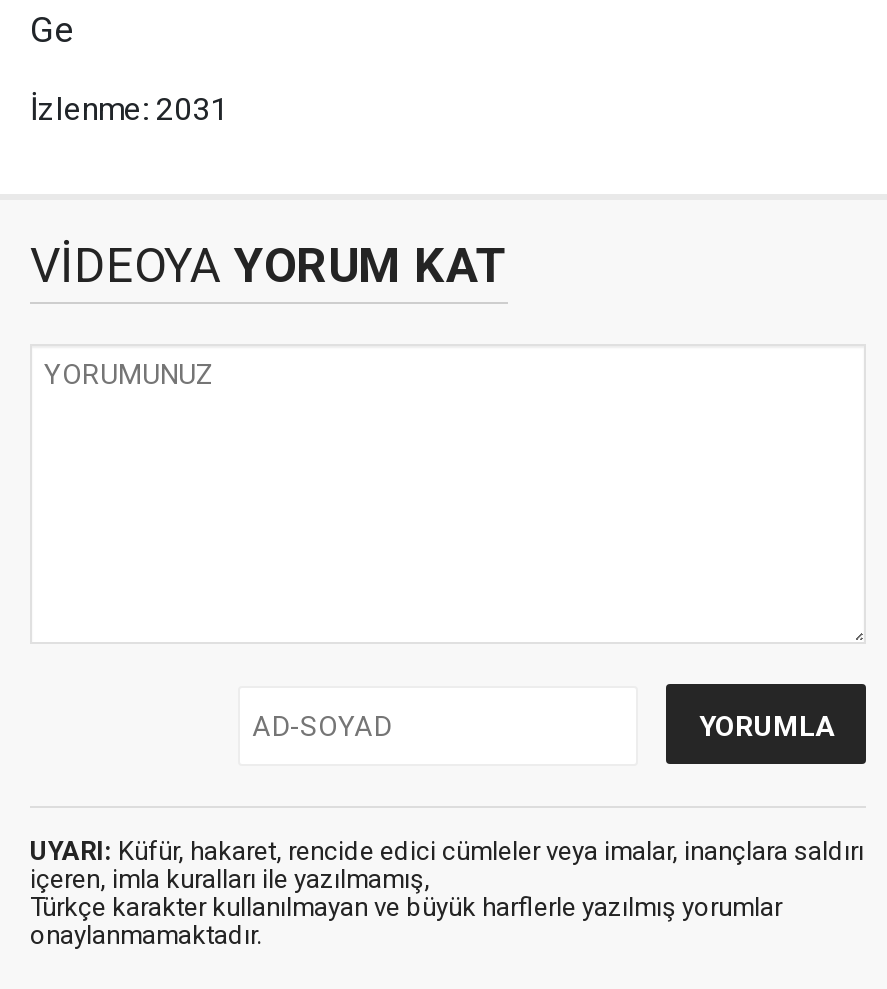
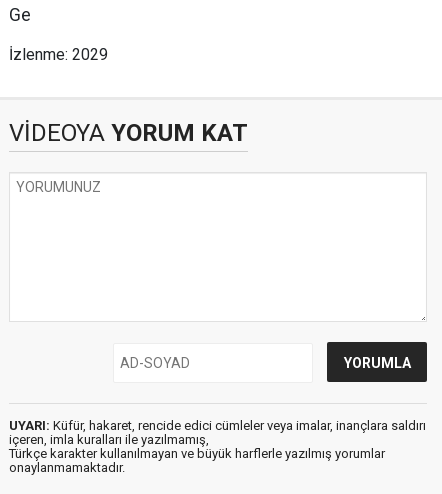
- İzlenme: 2031
+ İzlenme: 2029
